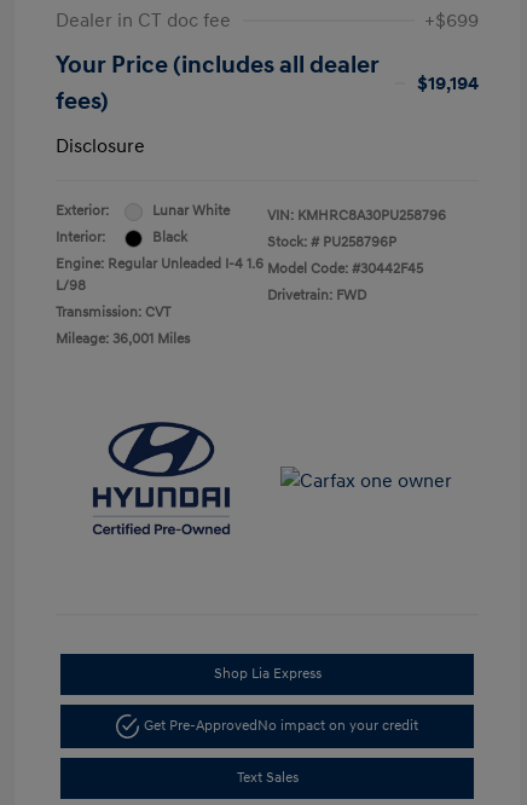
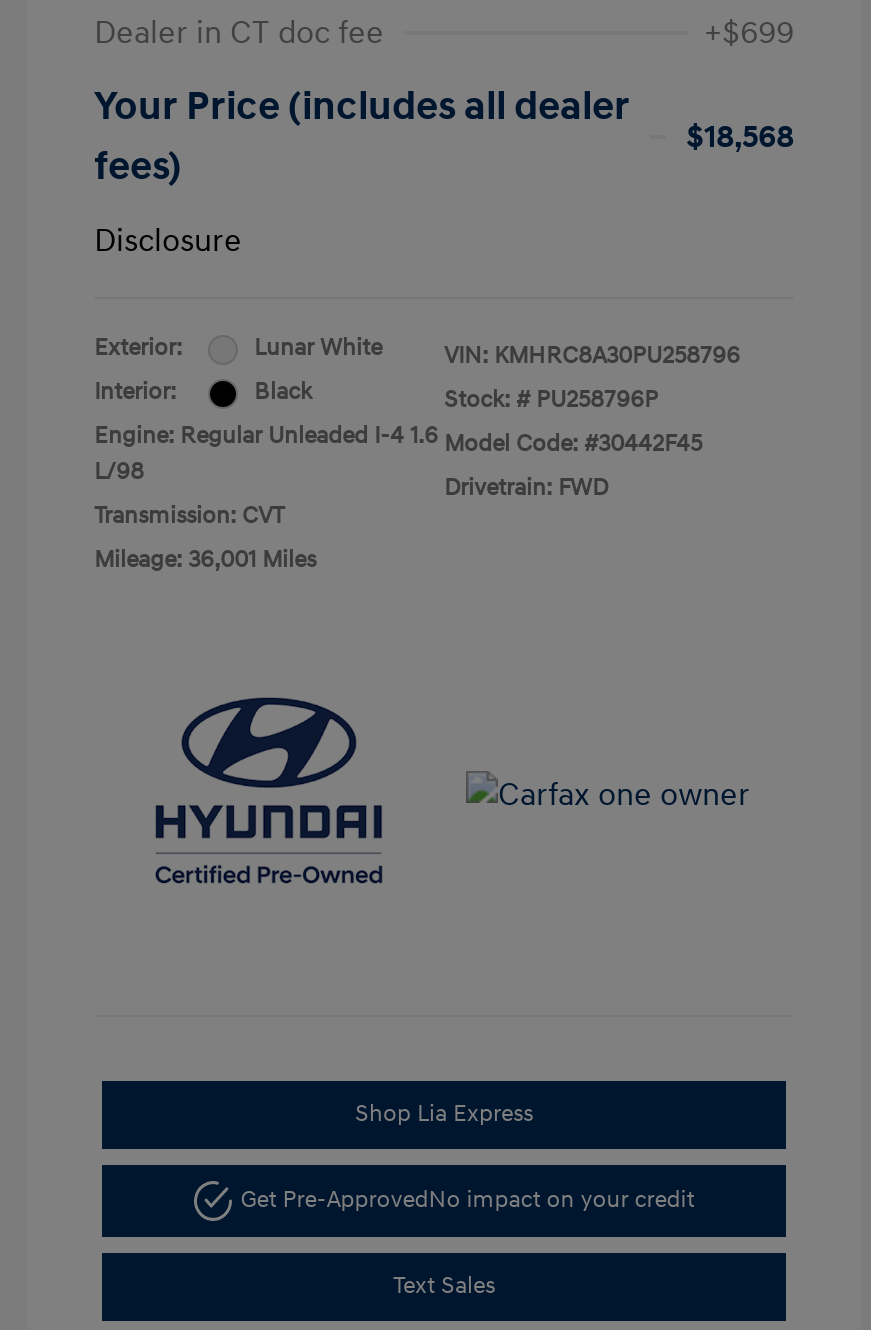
- $19,194
+ $18,568
